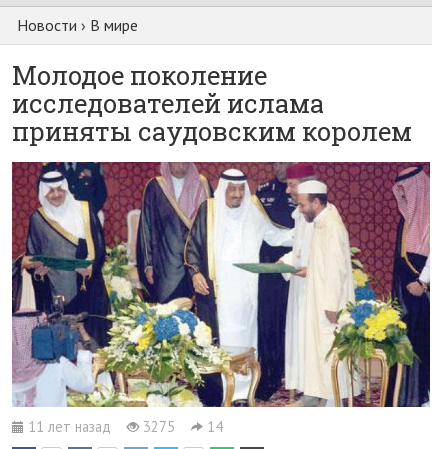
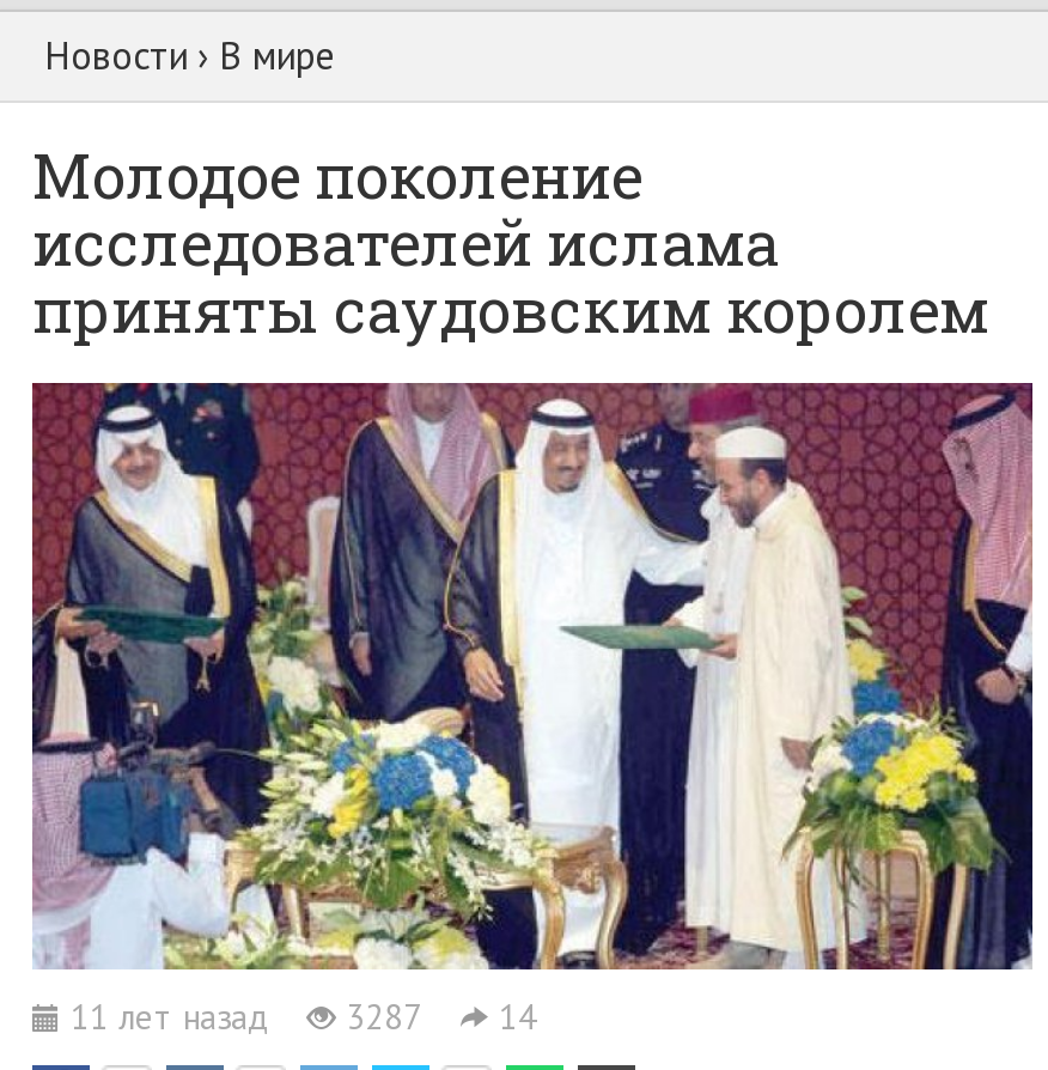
- 11 лет назад 3275 14
+ 11 лет назад 3287 14
